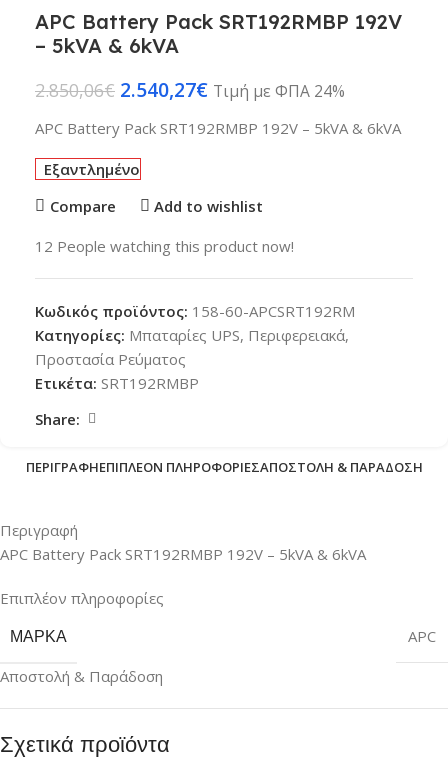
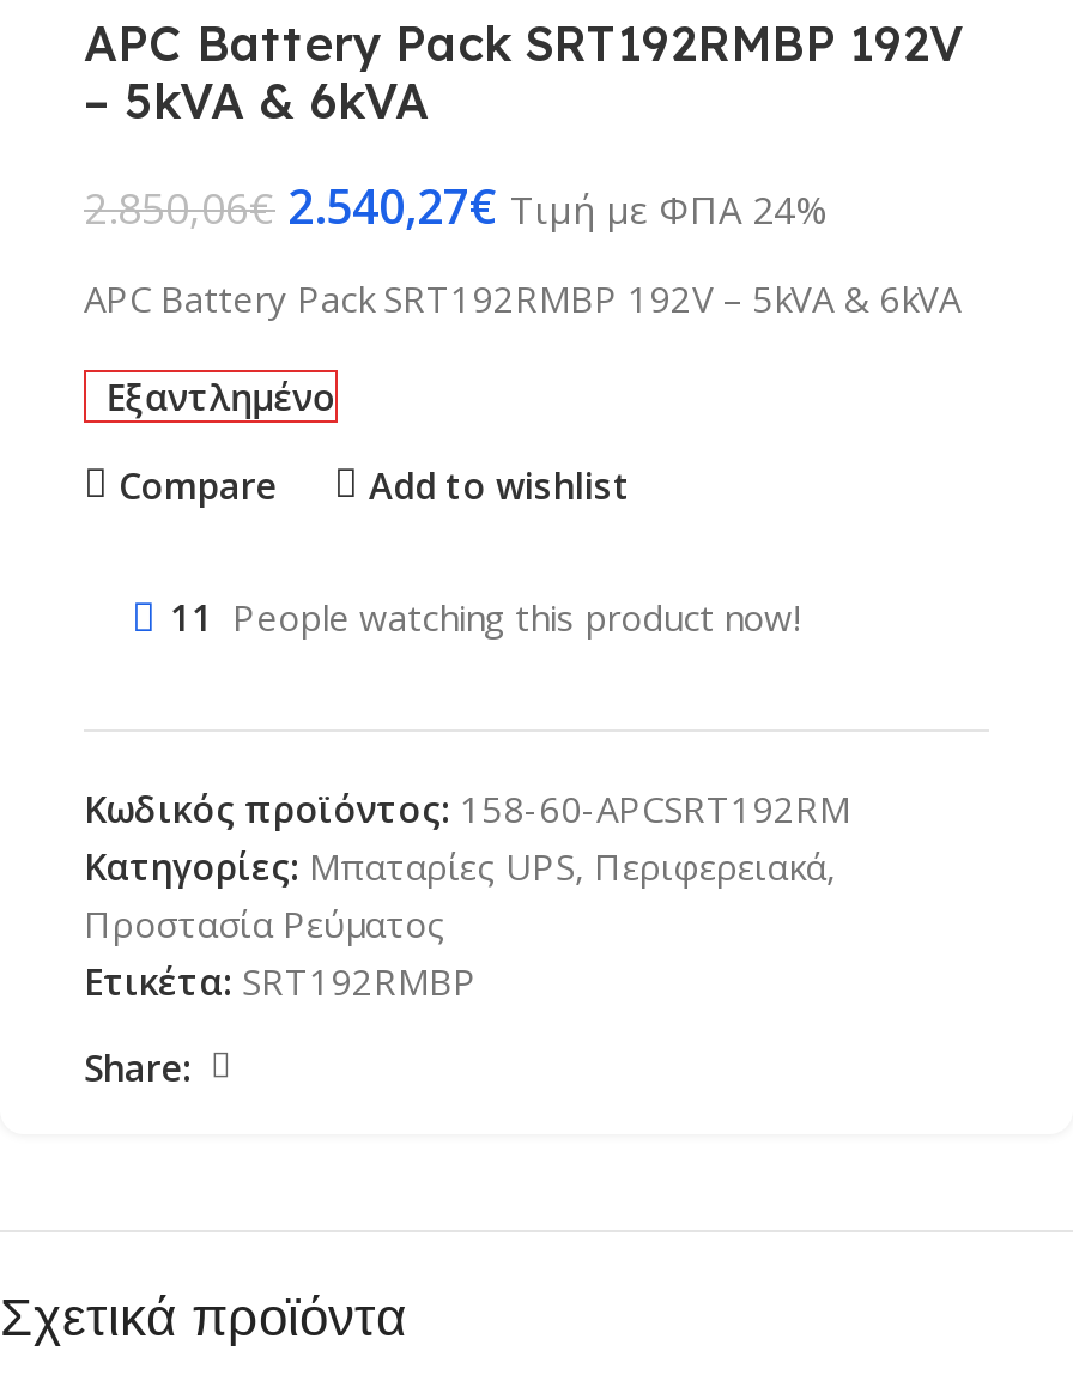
- 12 People watching this product now!
+ 11 People watching this product now!

moved down: Κωδικός προϊόντος: 158-60-APCSRT192RM | Κατηγορίες: Μπαταρίες UPS, Περιφερειακά, | Προστασία Ρεύματος | Ετικέτα: SRT192RMBP | Share:

- ΠΕΡΙΓΡΑΦΉΕΠΙΠΛΈΟΝ ΠΛΗΡΟΦΟΡΊΕΣΑΠΟΣΤΟΛΉ & ΠΑΡΆΔΟΣΗ
- Περιγραφή
- APC Battery Pack SRT192RMBP 192V – 5kVA & 6kVA
- Επιπλέον πληροφορίες
- ΜΆΡΚΑ
- APC
- Αποστολή & Παράδοση
